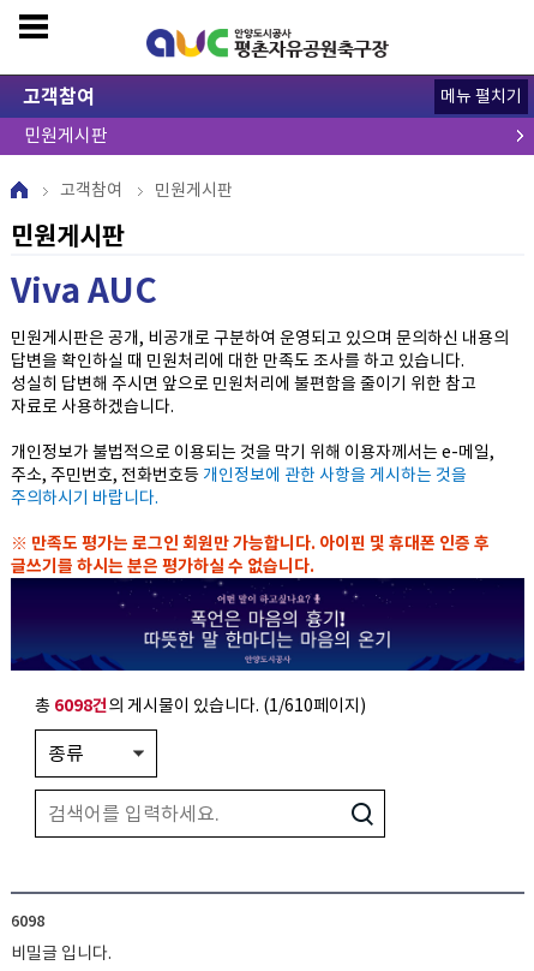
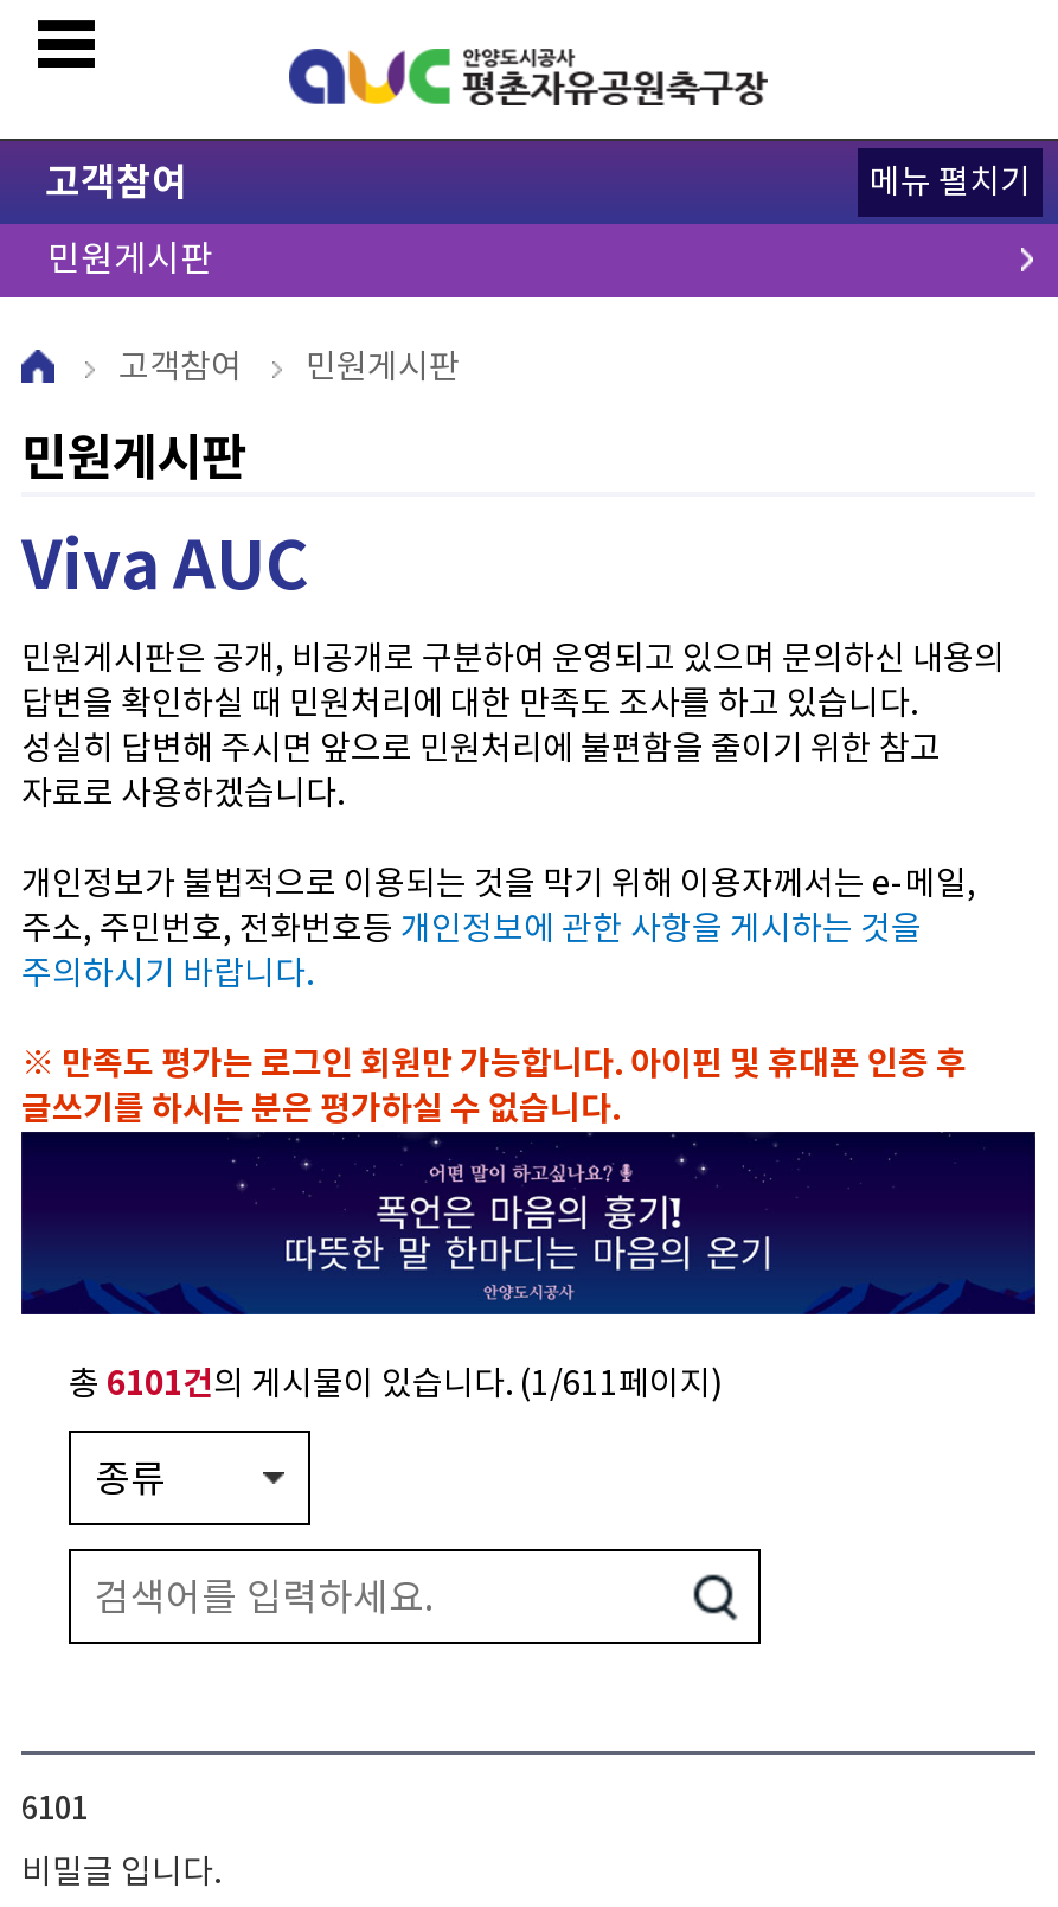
- 총 6098건의 게시물이 있습니다. (1/610페이지)
+ 총 6101건의 게시물이 있습니다. (1/611페이지)

- 6098
+ 6101
